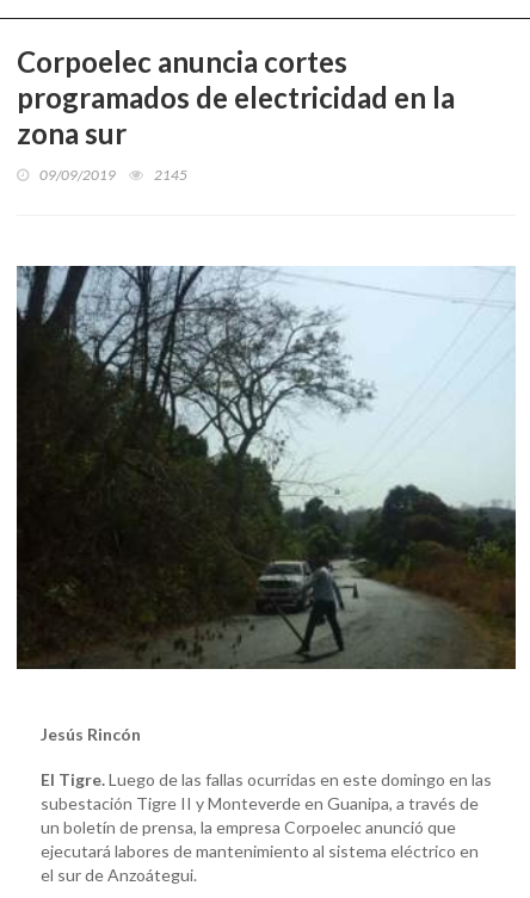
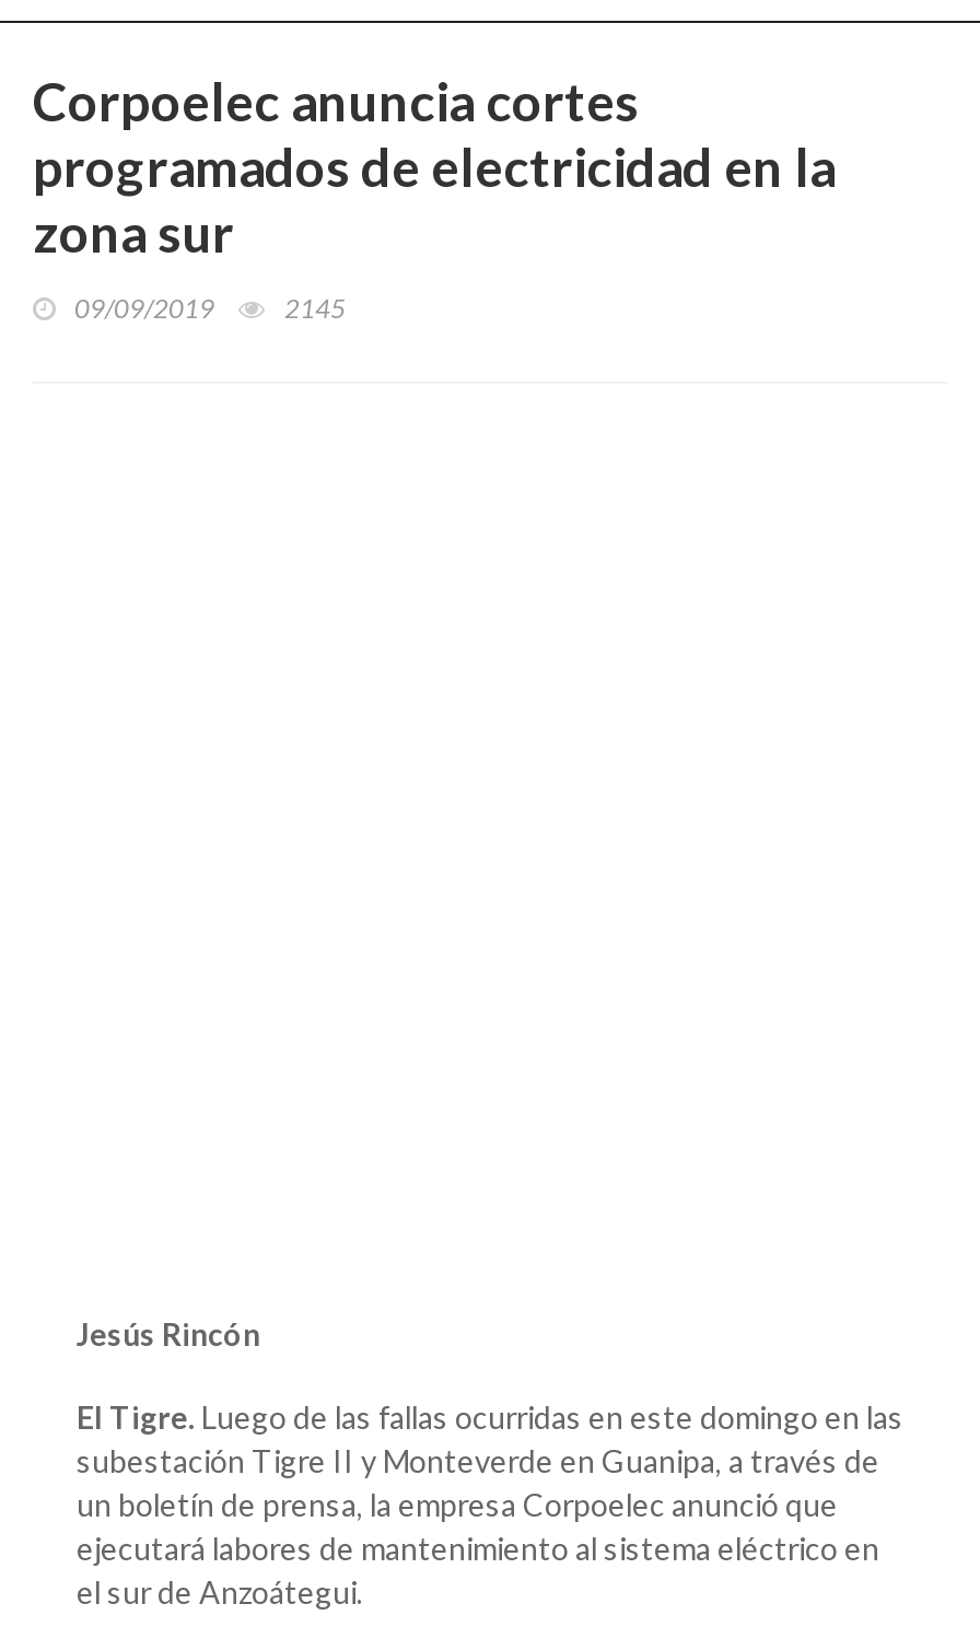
- [image]
